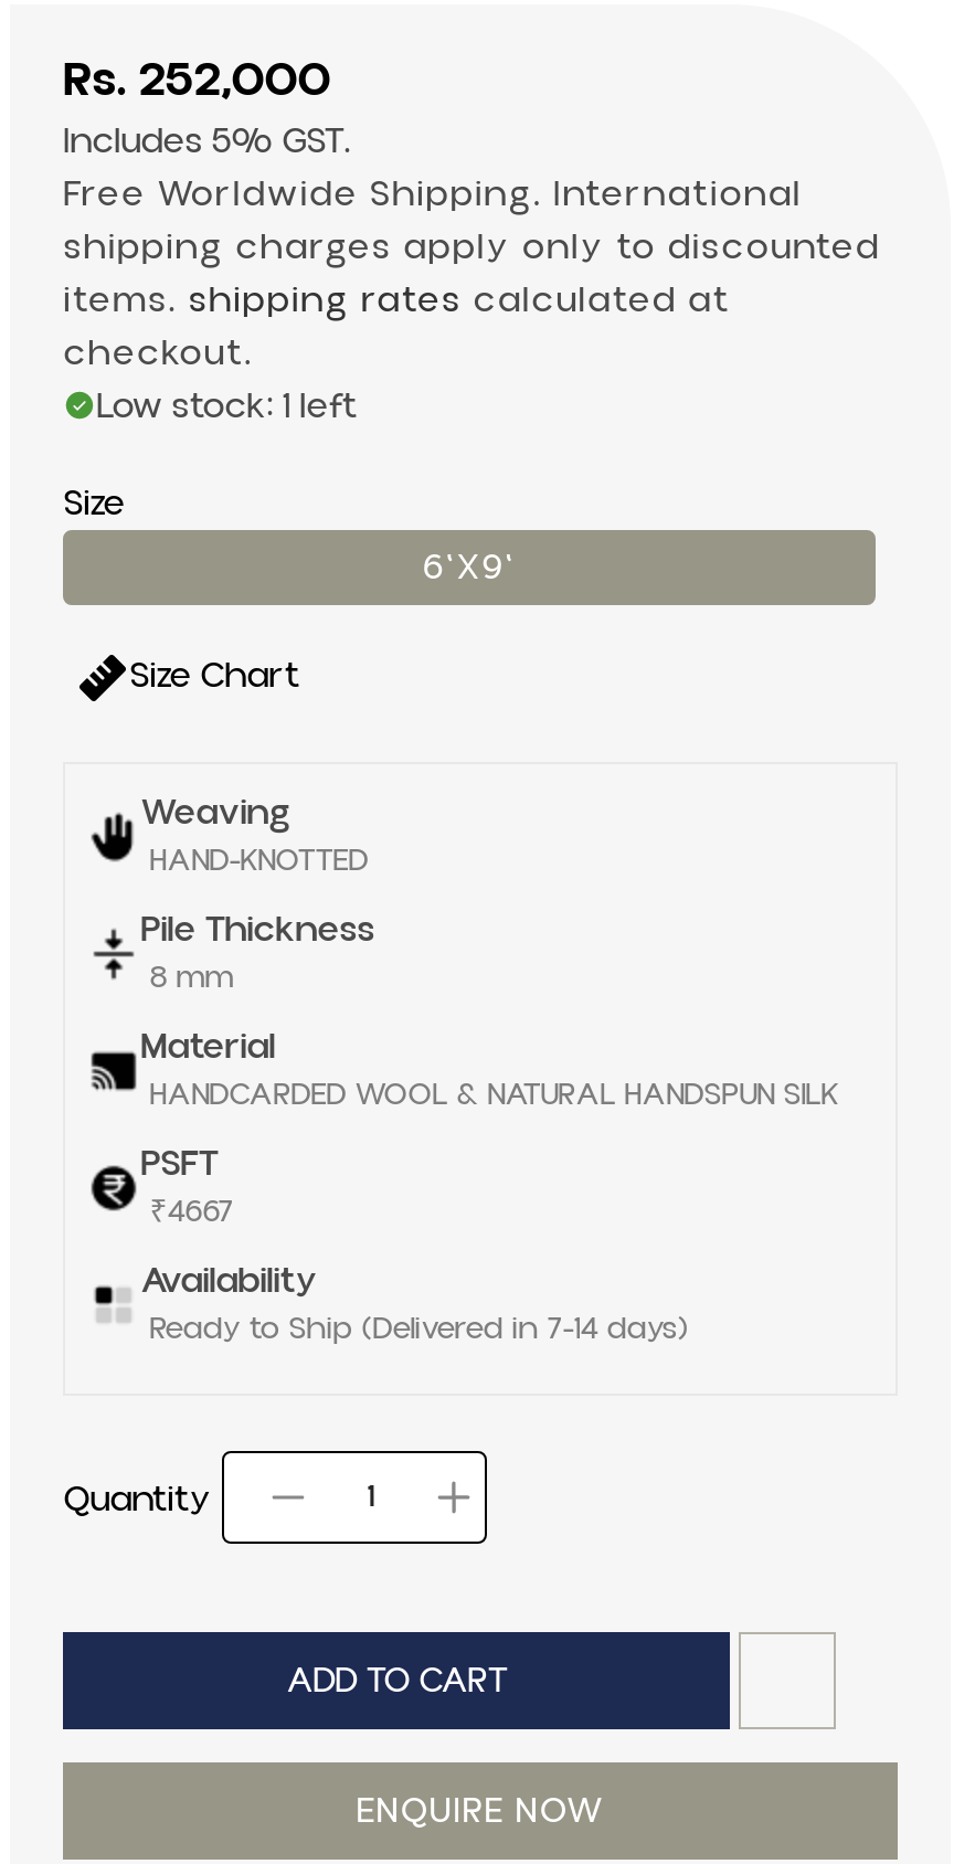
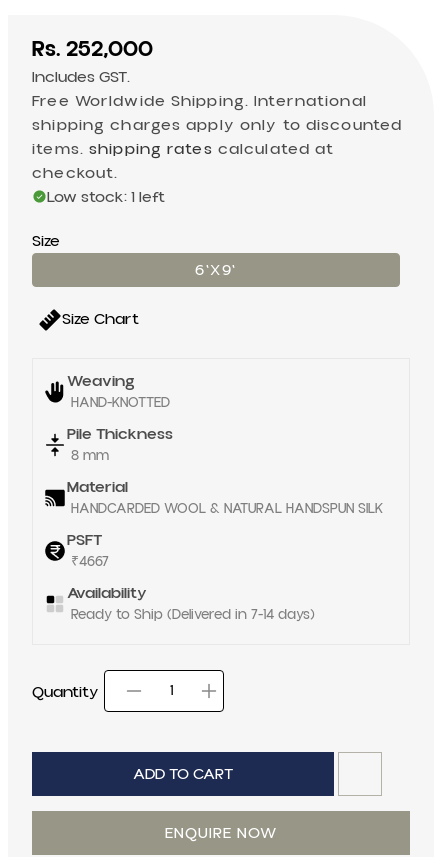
- Includes 5% GST.
+ Includes GST.
